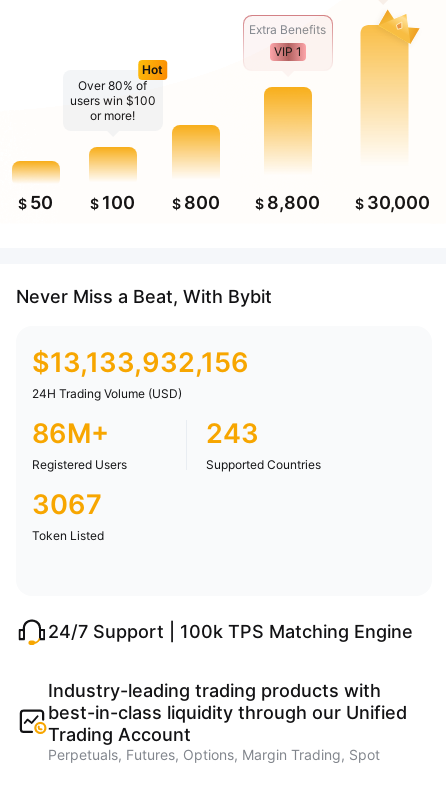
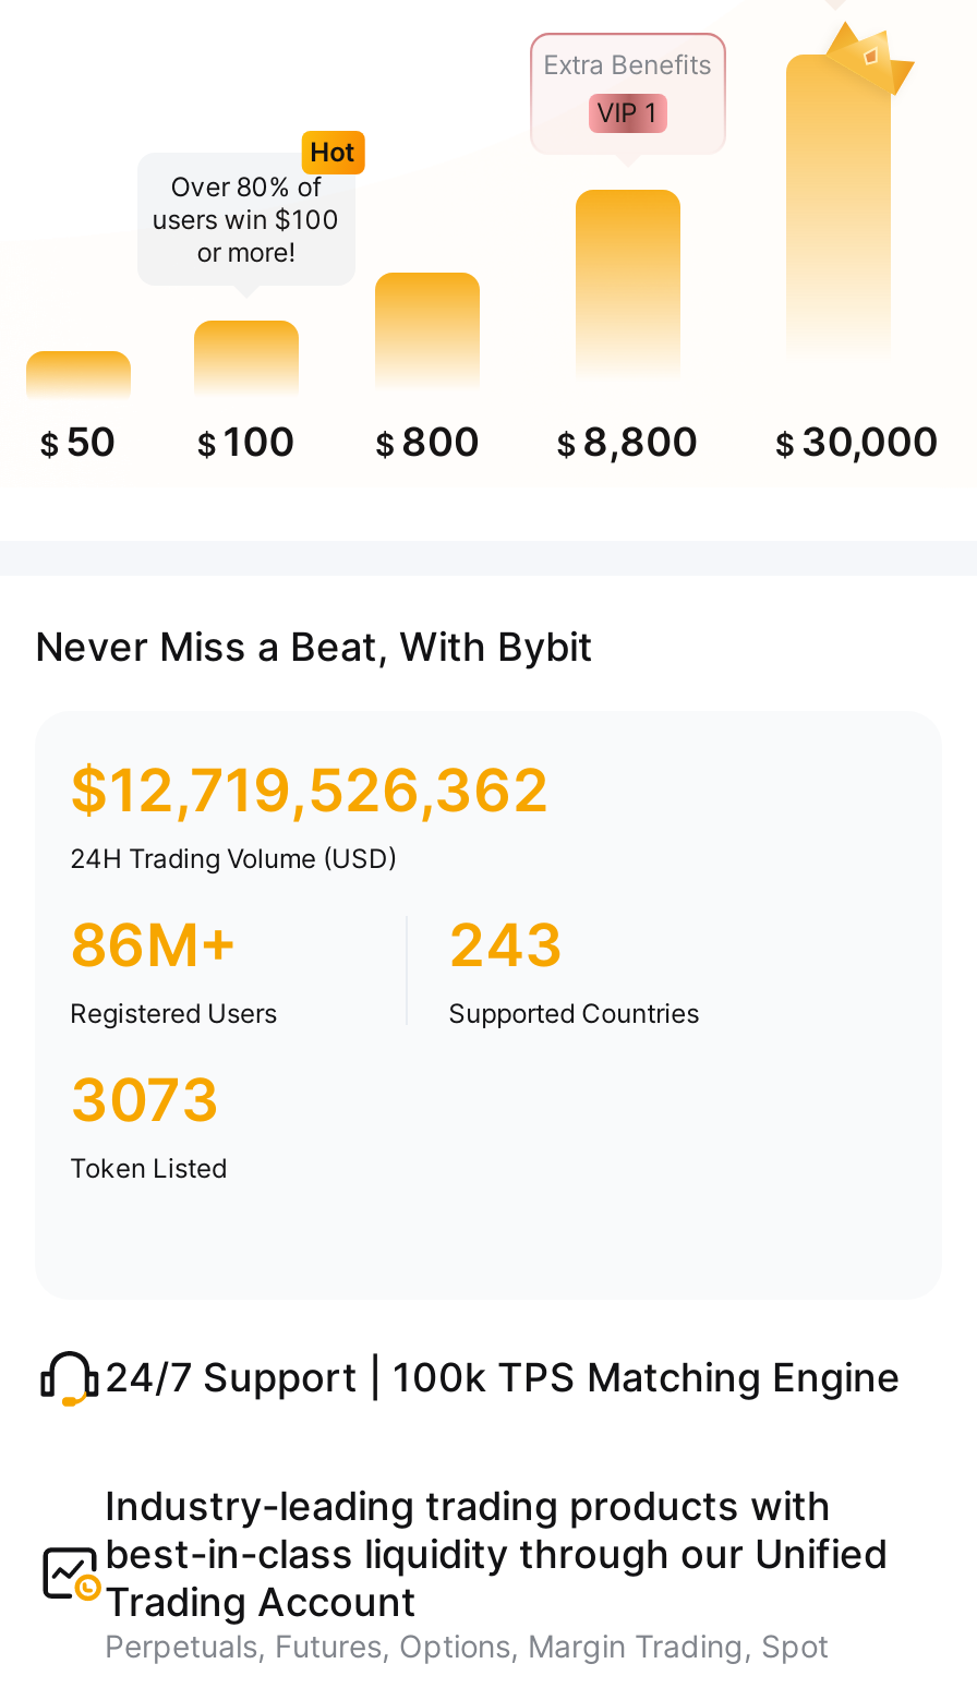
- $13,133,932,156
+ $12,719,526,362

- 3067
+ 3073
